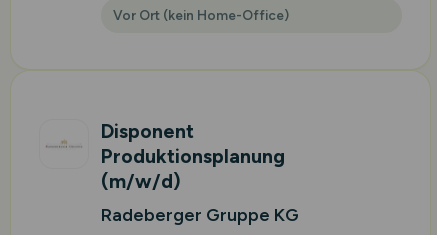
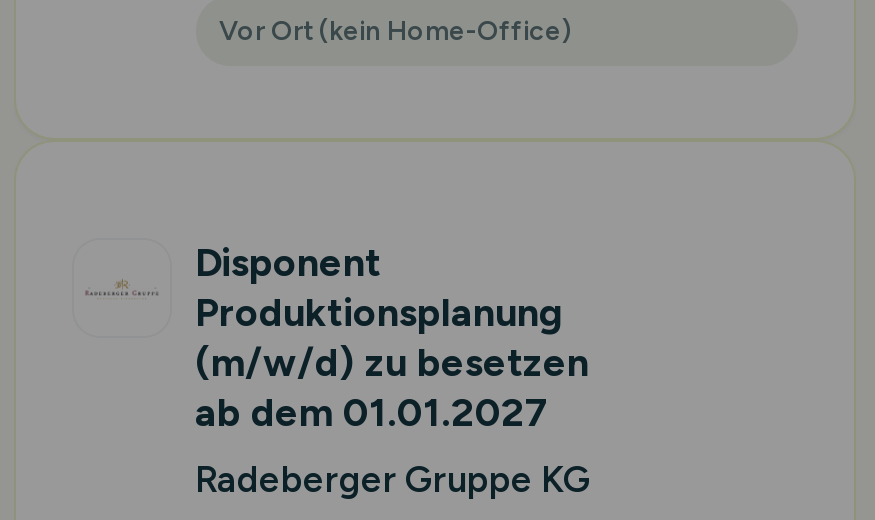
- (m/w/d)
+ (m/w/d) zu besetzen
+ ab dem 01.01.2027
